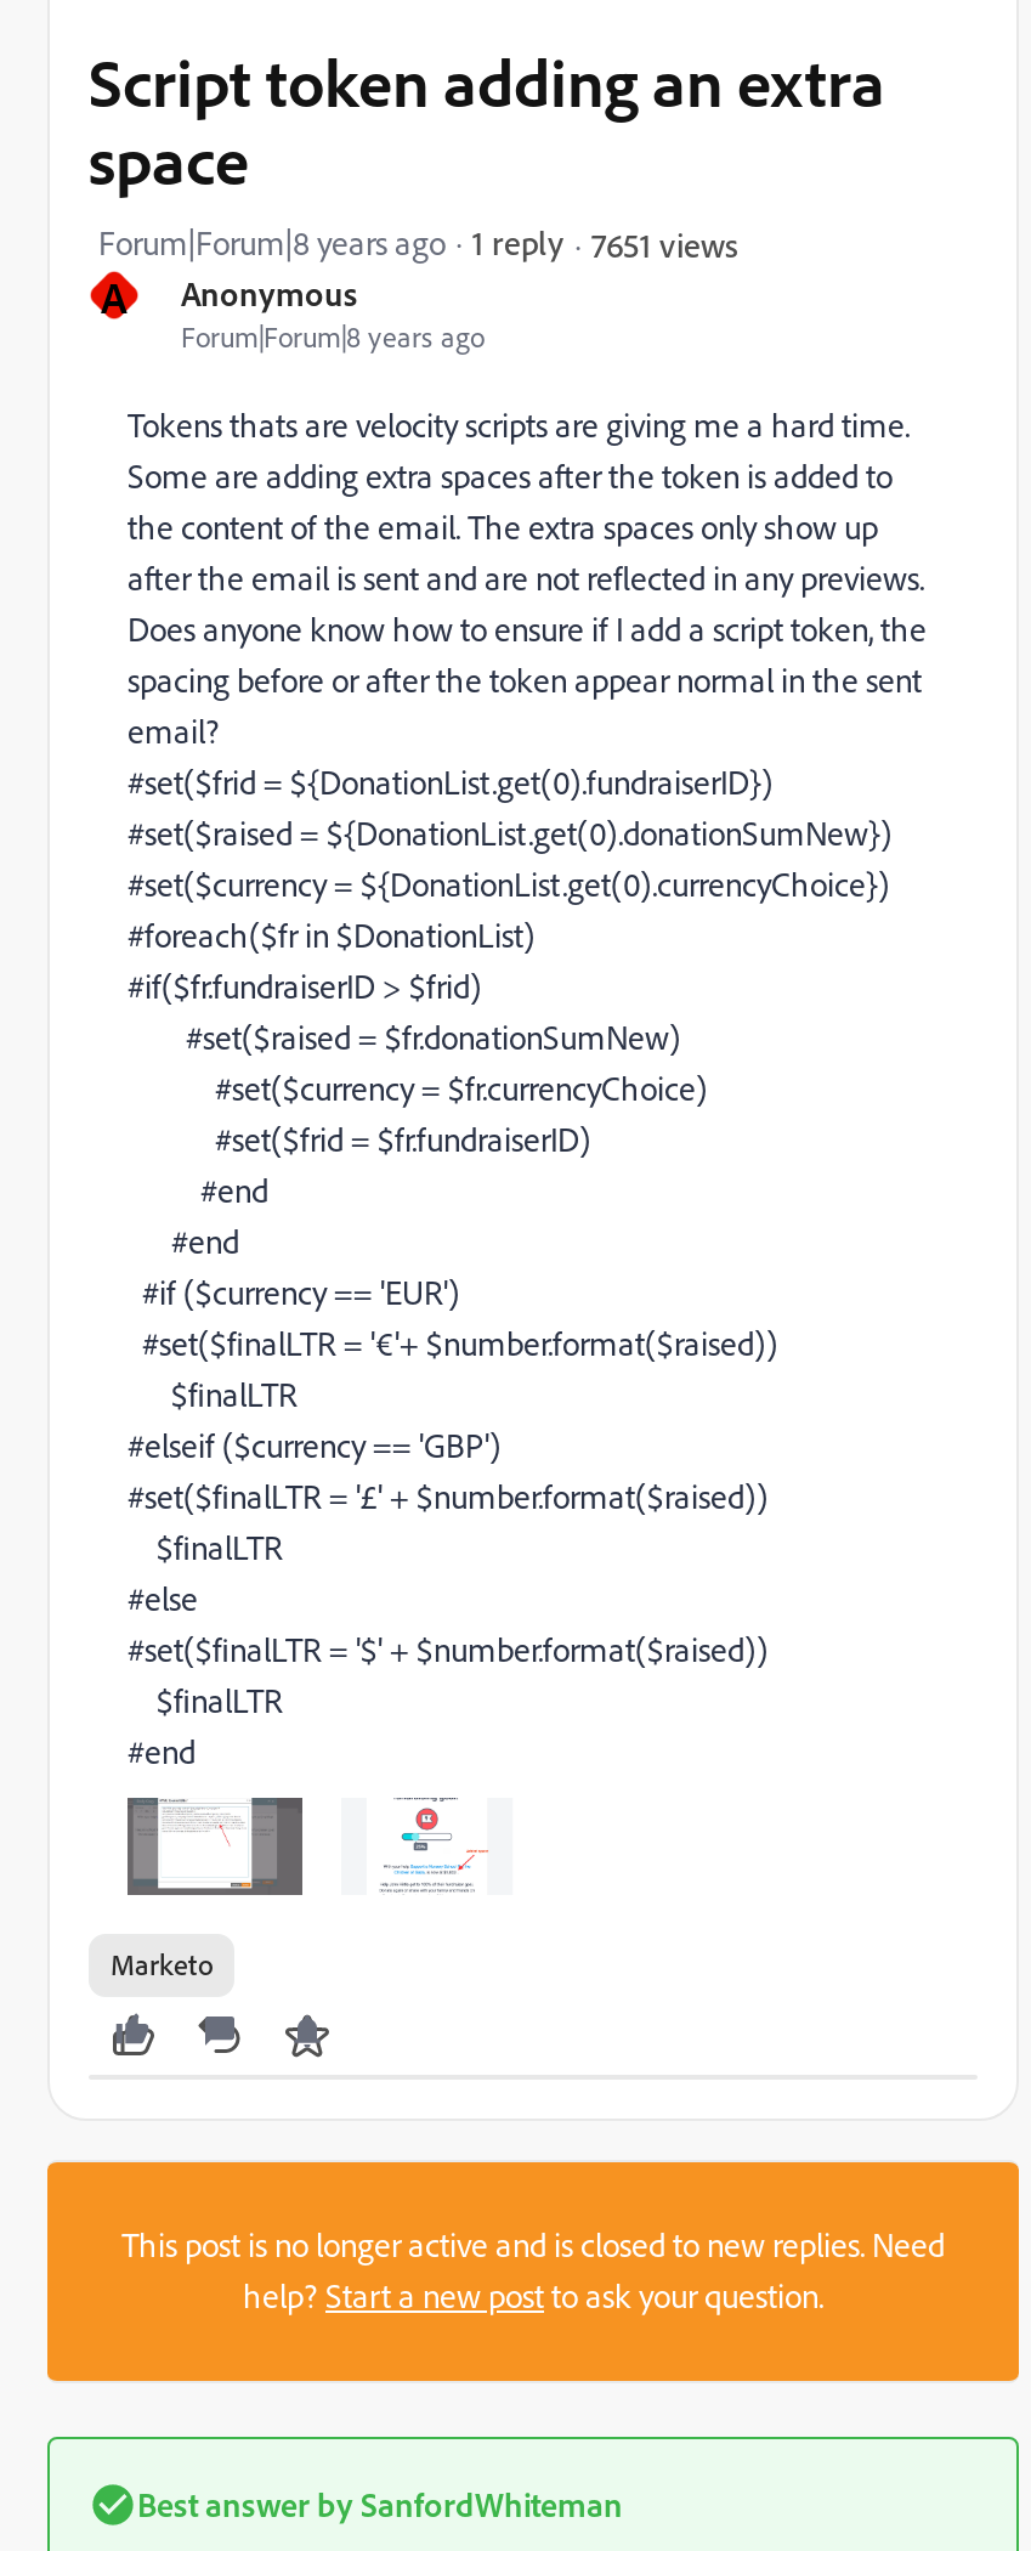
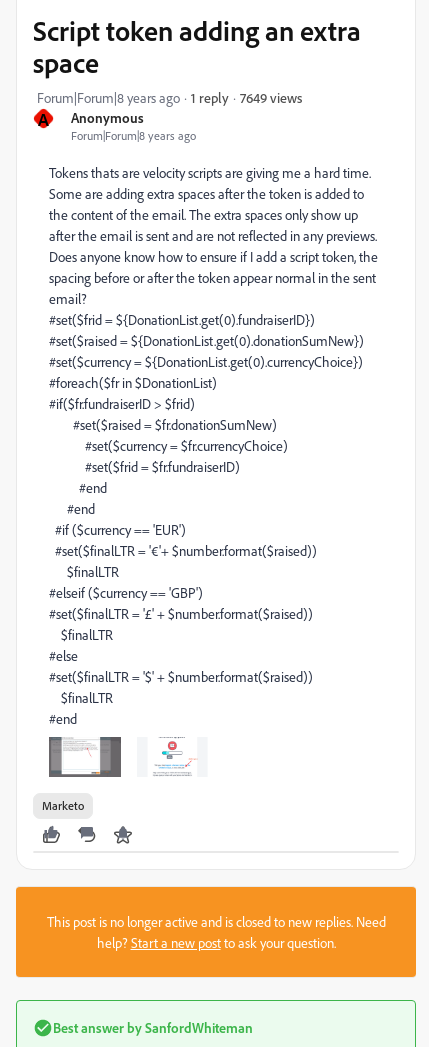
- 7651 views
+ 7649 views
